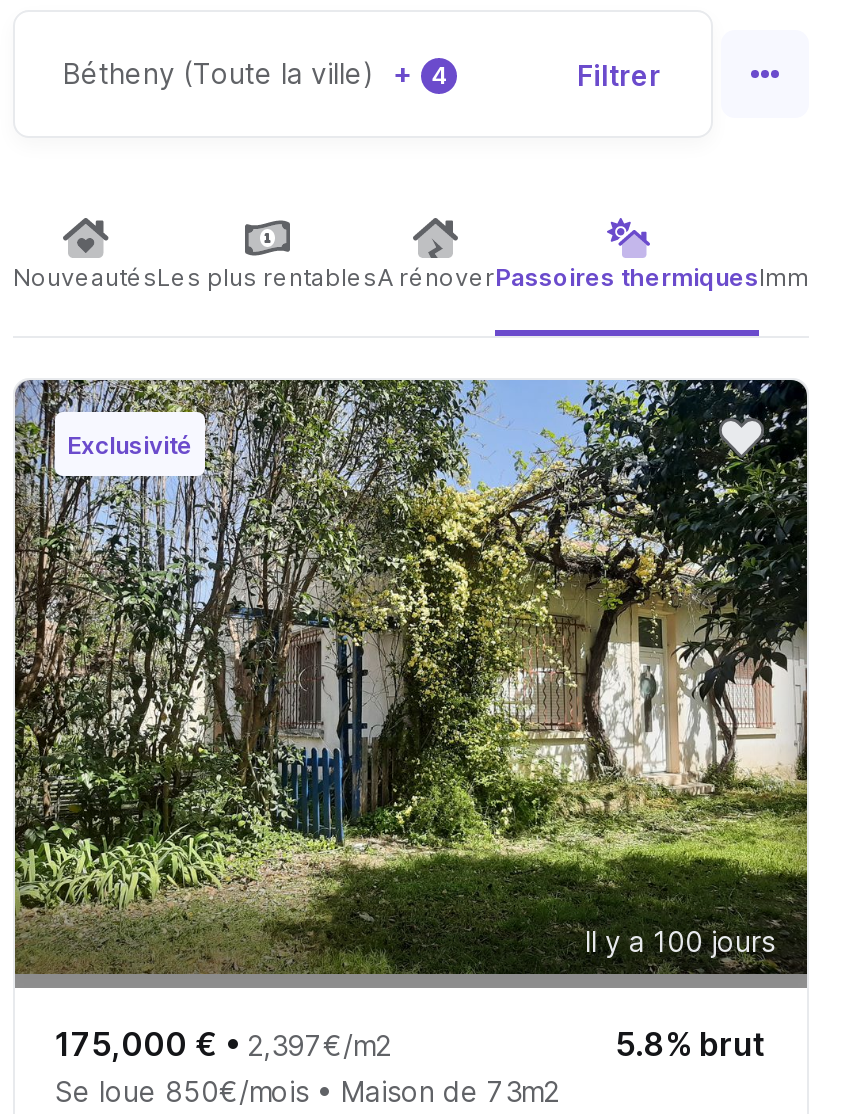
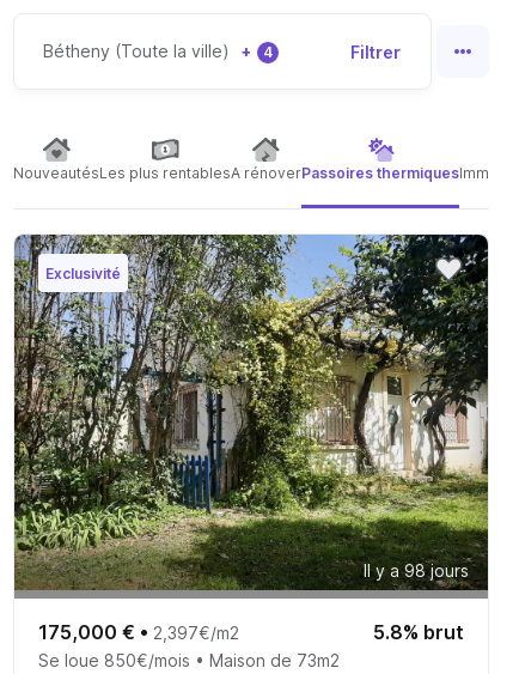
- Il y a 100 jours
+ Il y a 98 jours
